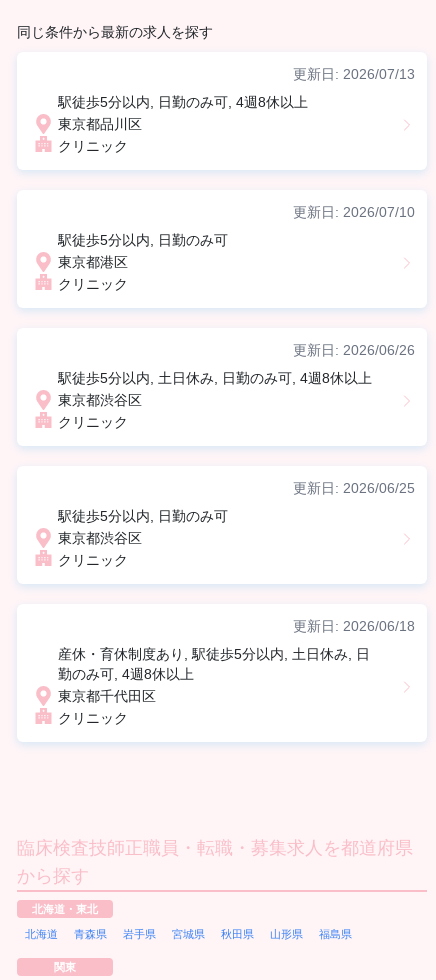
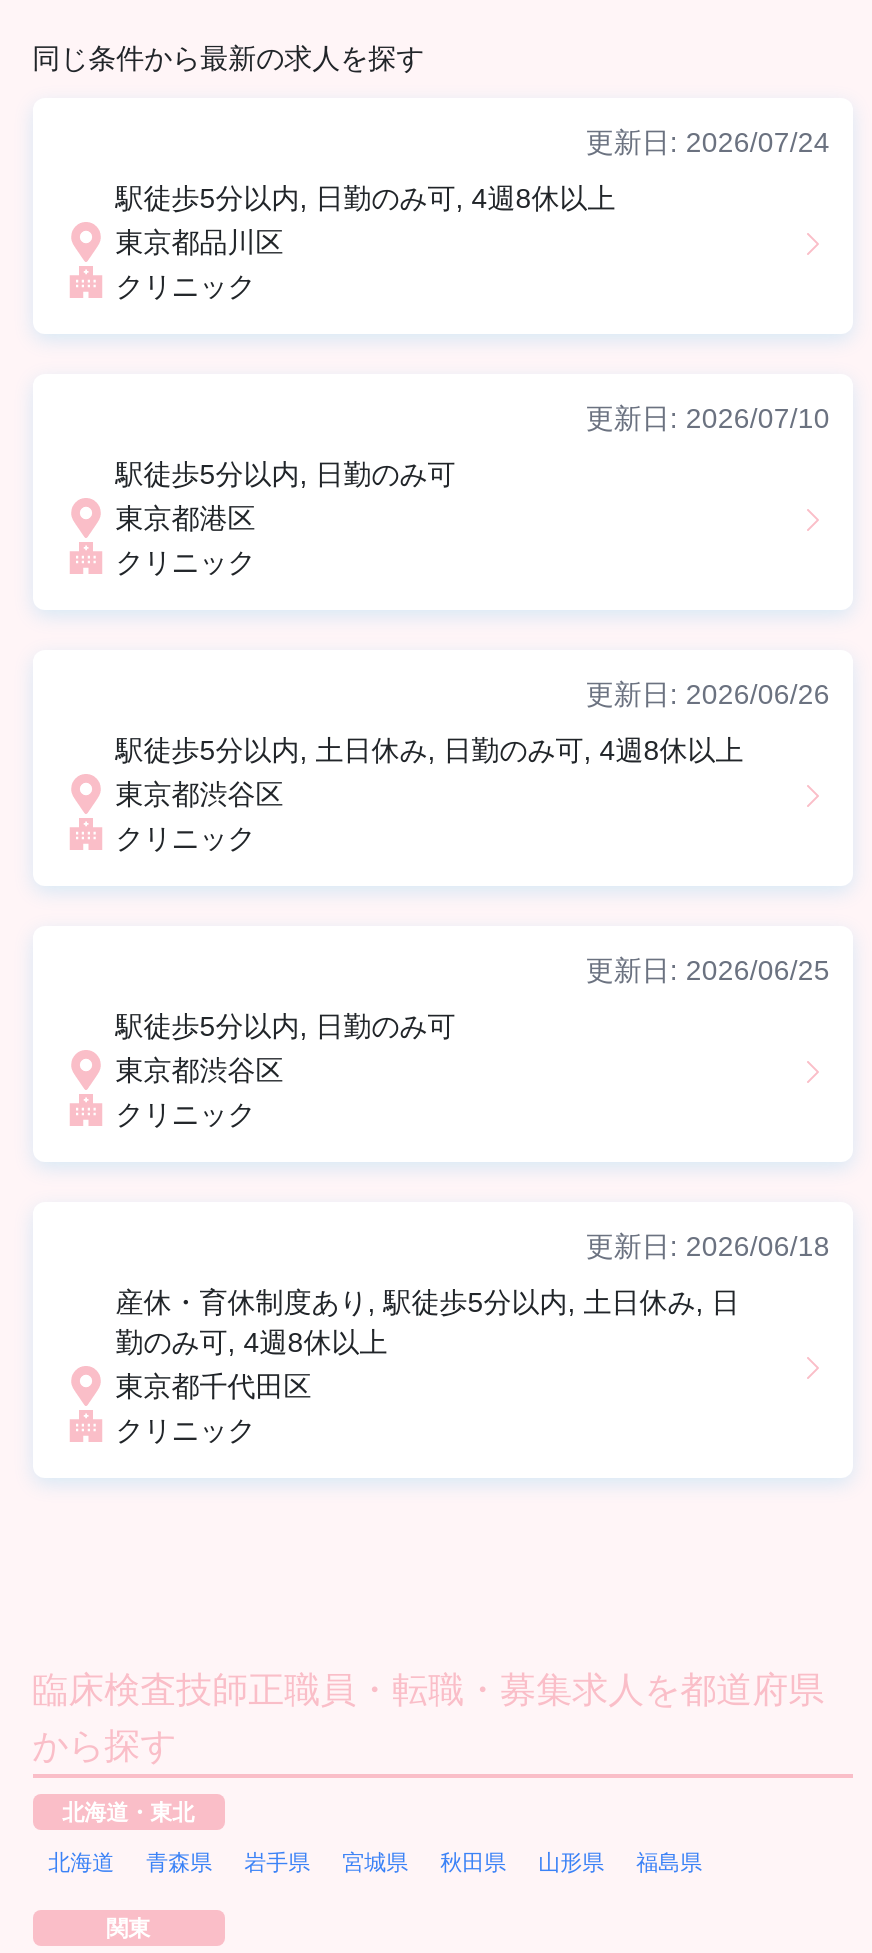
- 更新日: 2026/07/13
+ 更新日: 2026/07/24
